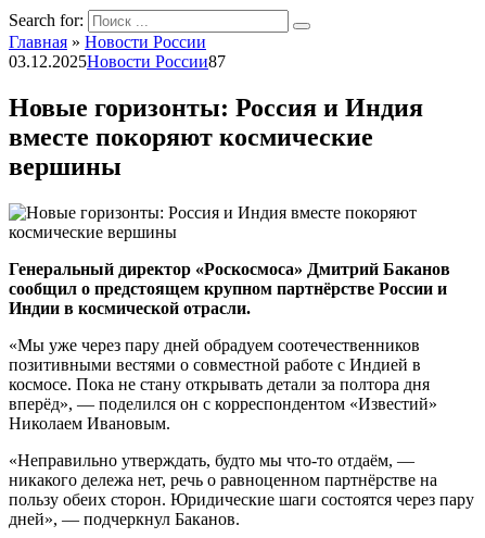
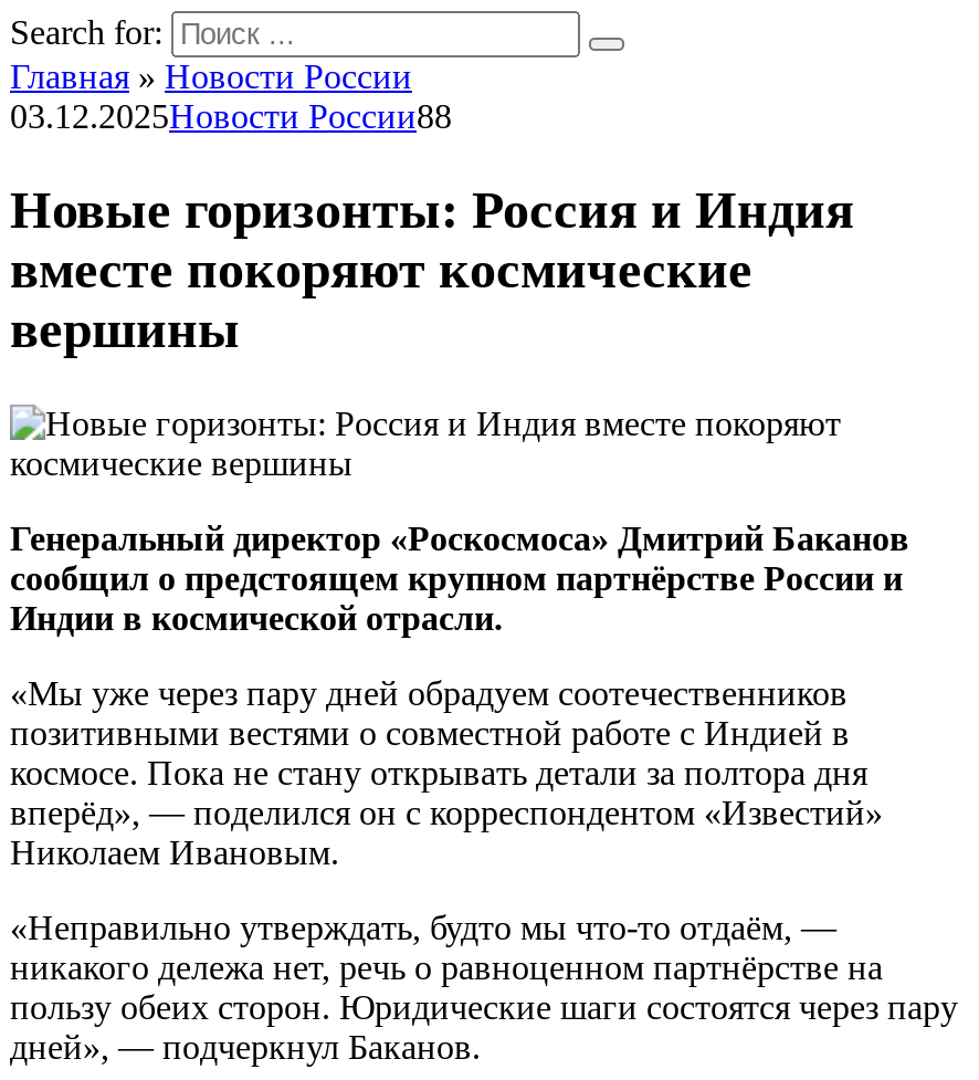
- 03.12.2025Новости России87
+ 03.12.2025Новости России88
